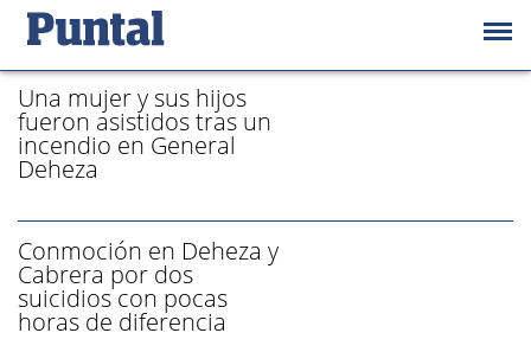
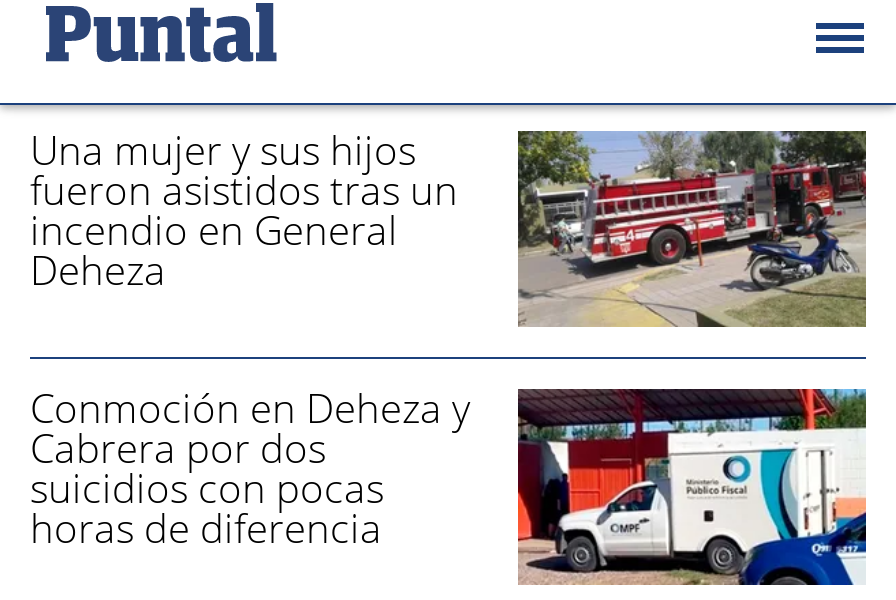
+ [image]

+ [image]
